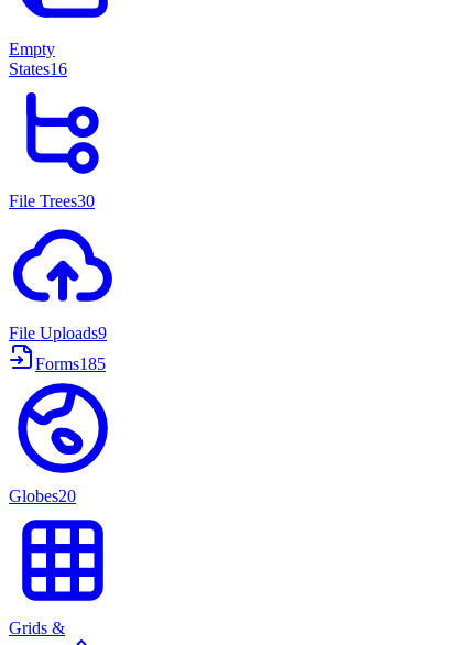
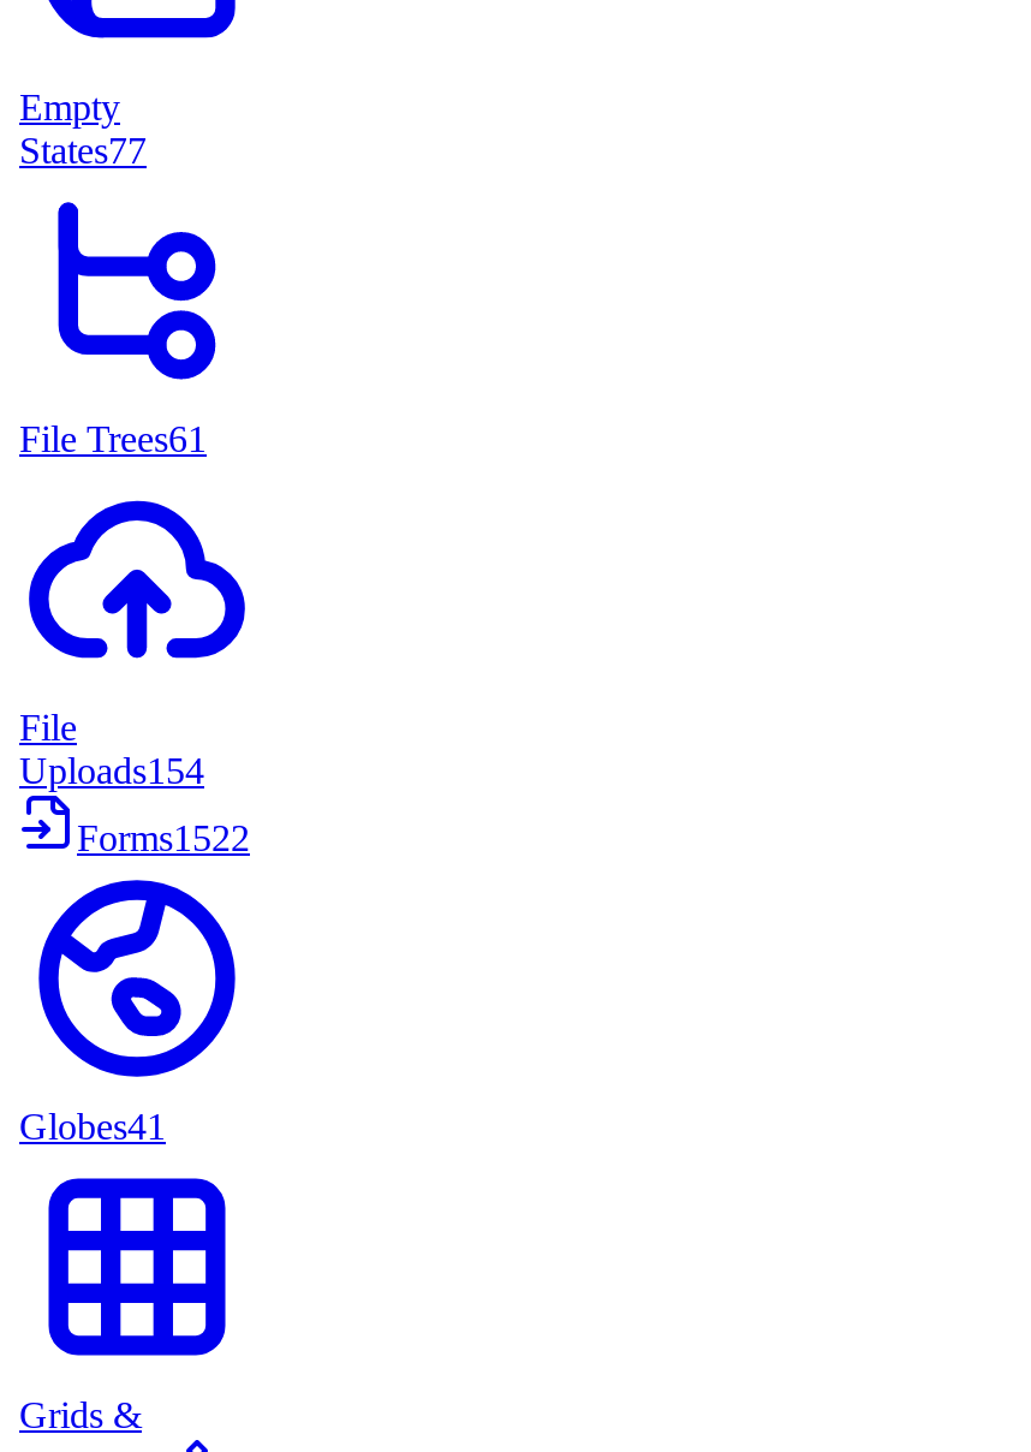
- States16
+ States77

- File Trees30
+ File Trees61

- File Uploads9
+ File
+ Uploads154

- Forms185
+ Forms1522

- Globes20
+ Globes41
